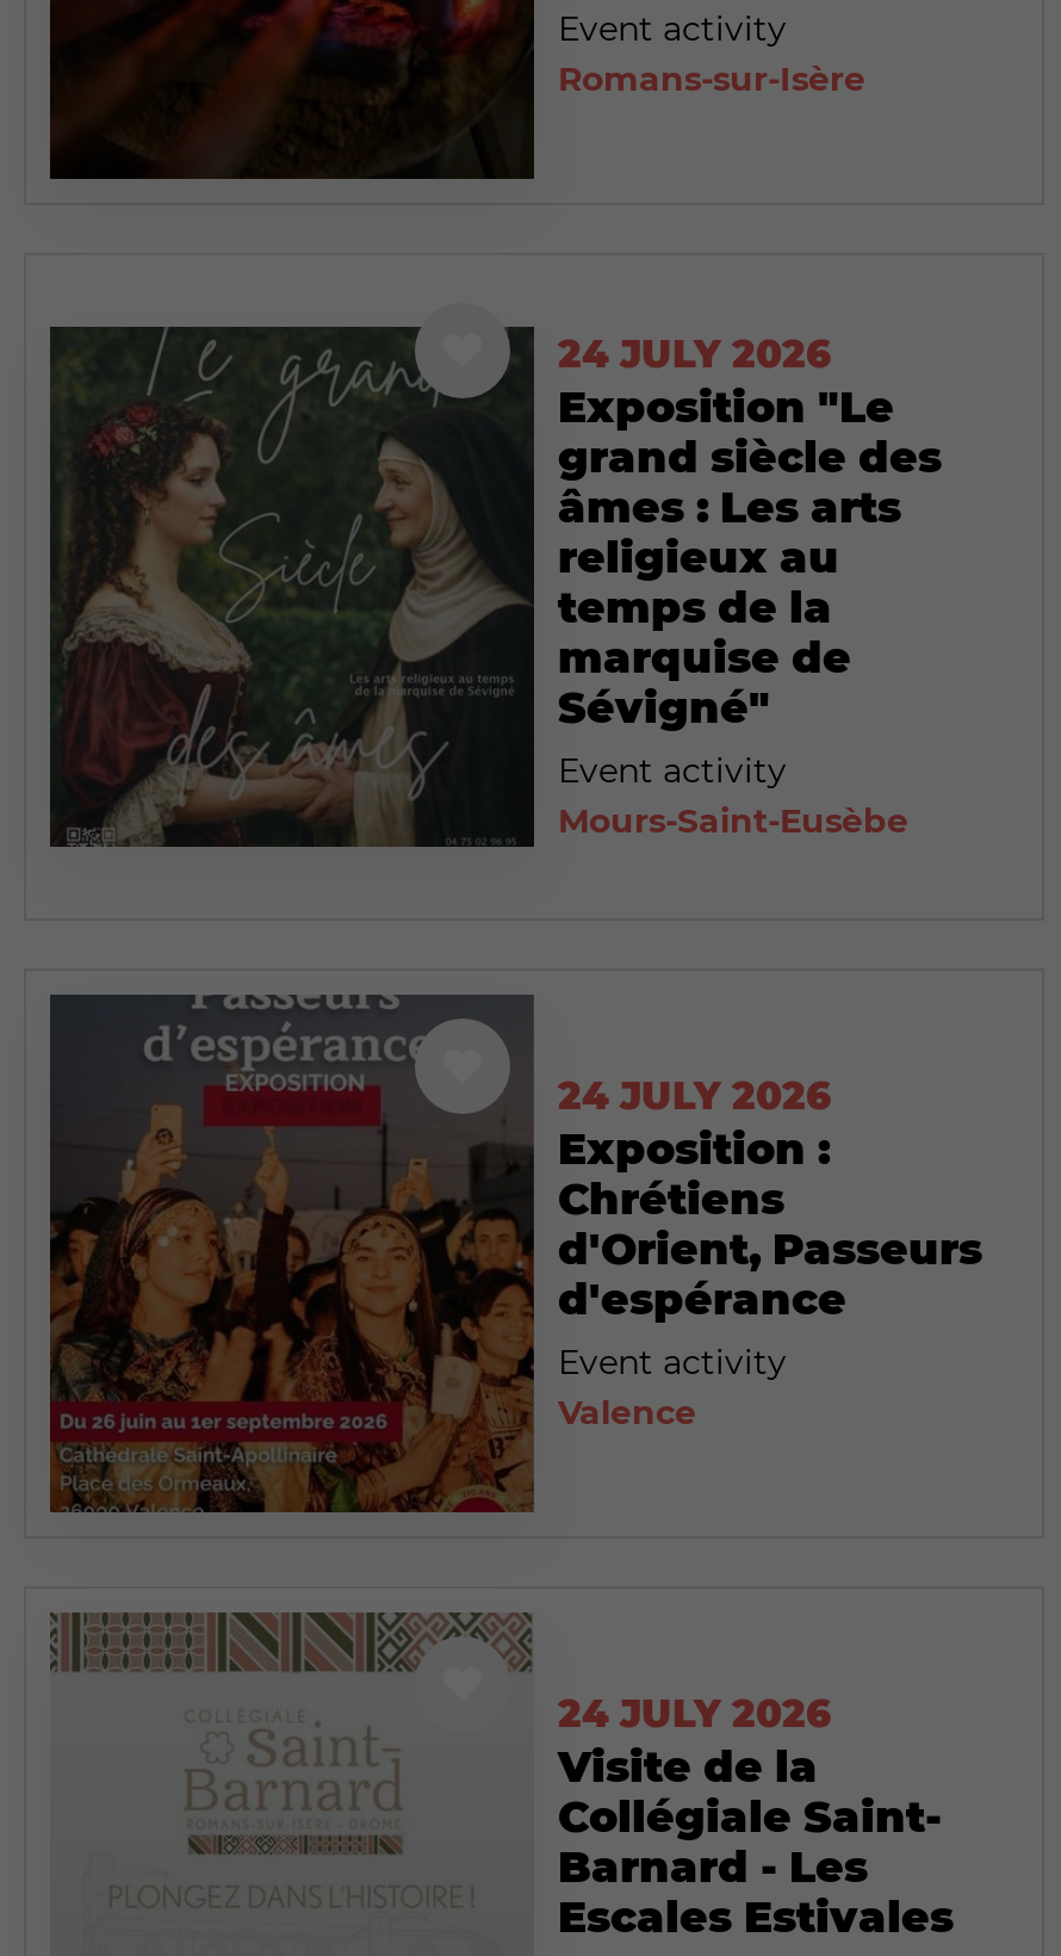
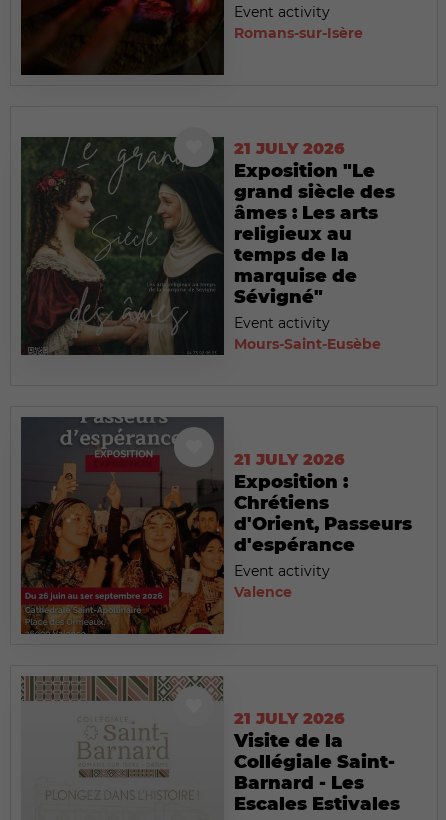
- 24 JULY 2026
+ 21 JULY 2026

- 24 JULY 2026
+ 21 JULY 2026

- 24 JULY 2026
+ 21 JULY 2026
